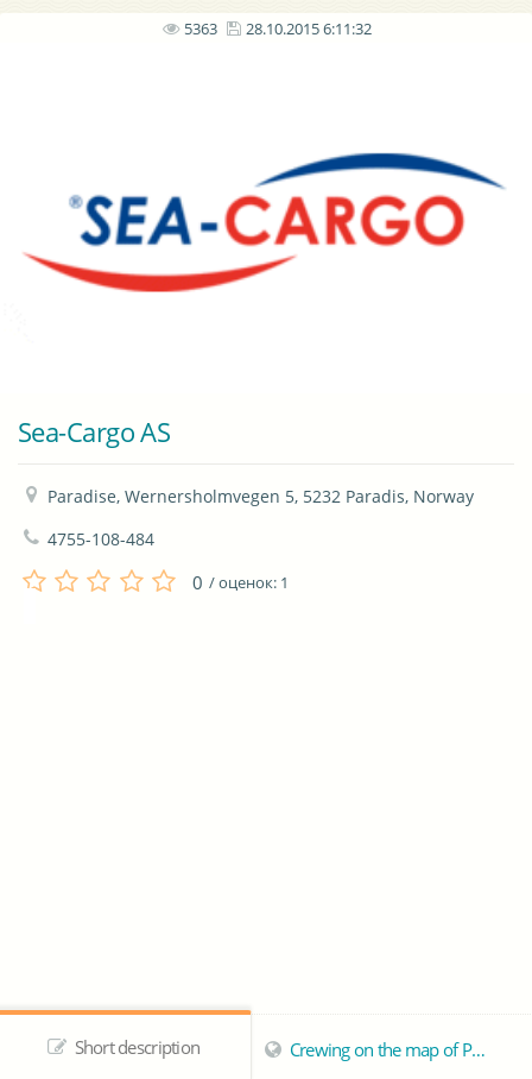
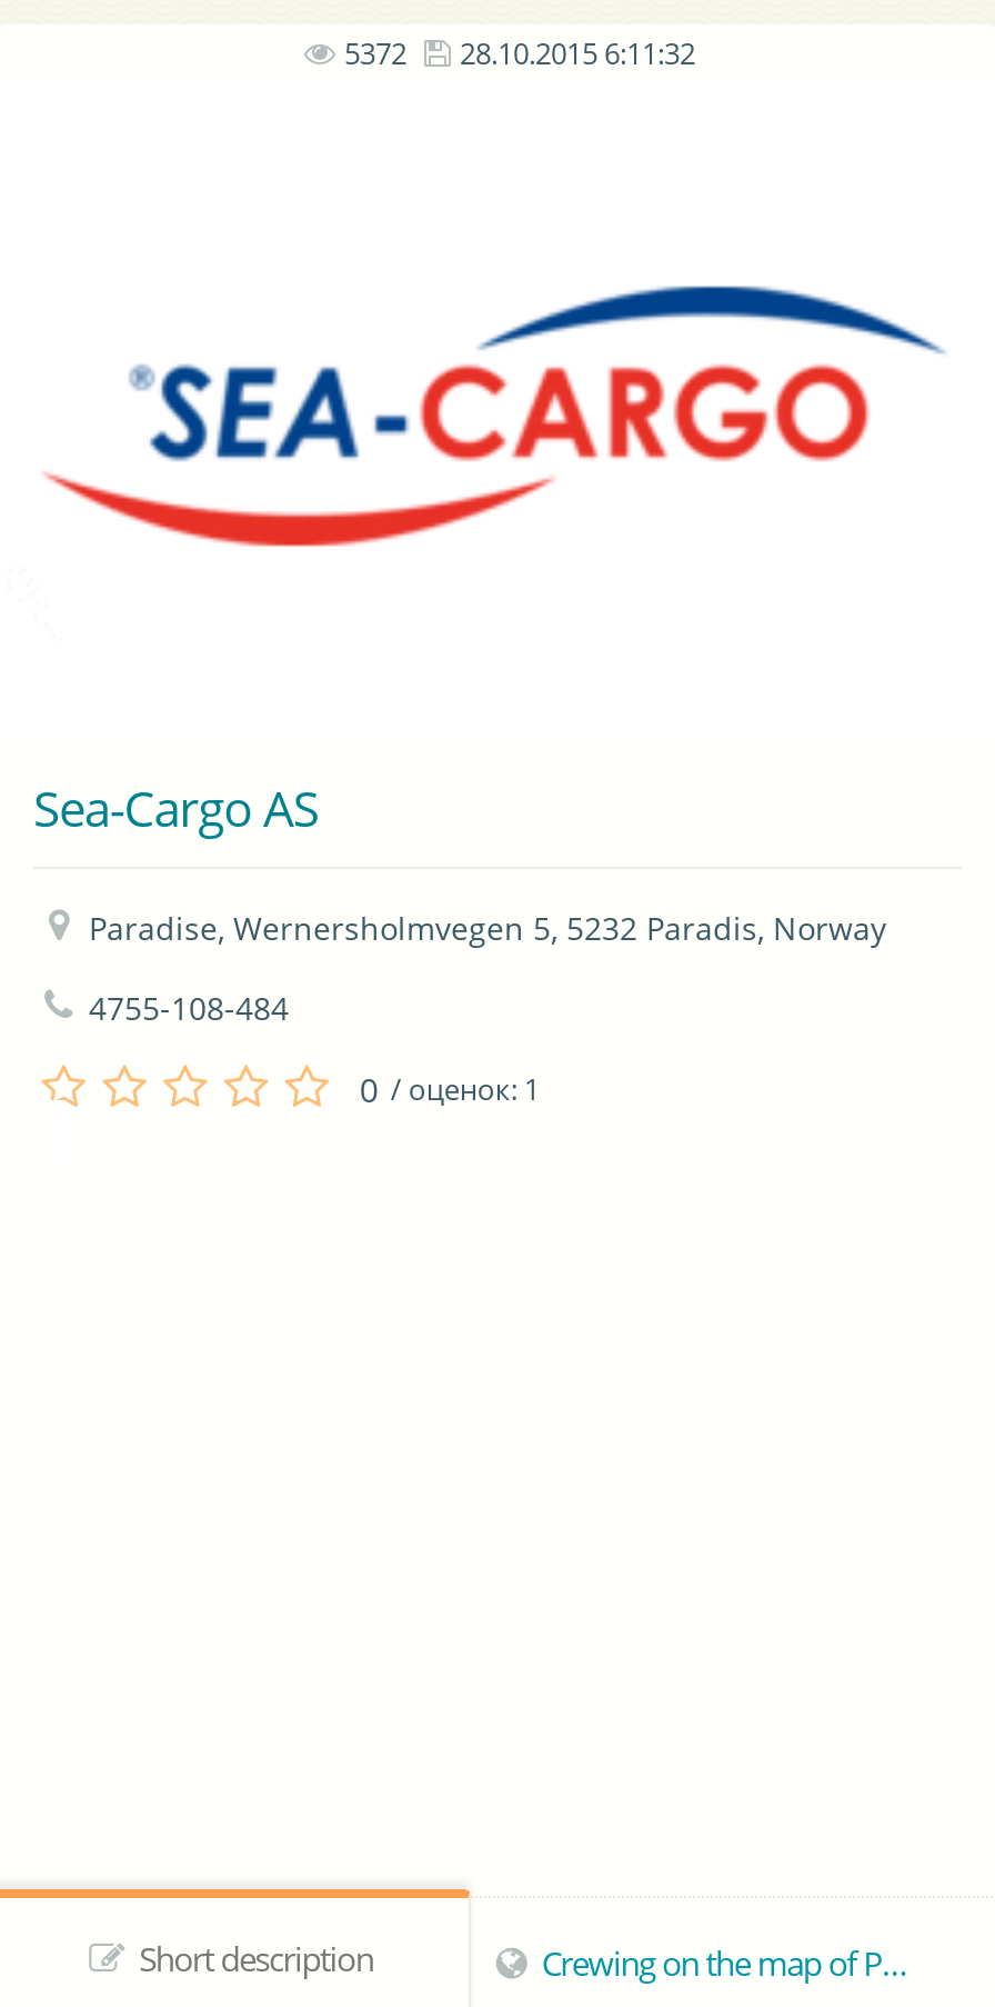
- 5363 28.10.2015 6:11:32
+ 5372 28.10.2015 6:11:32
